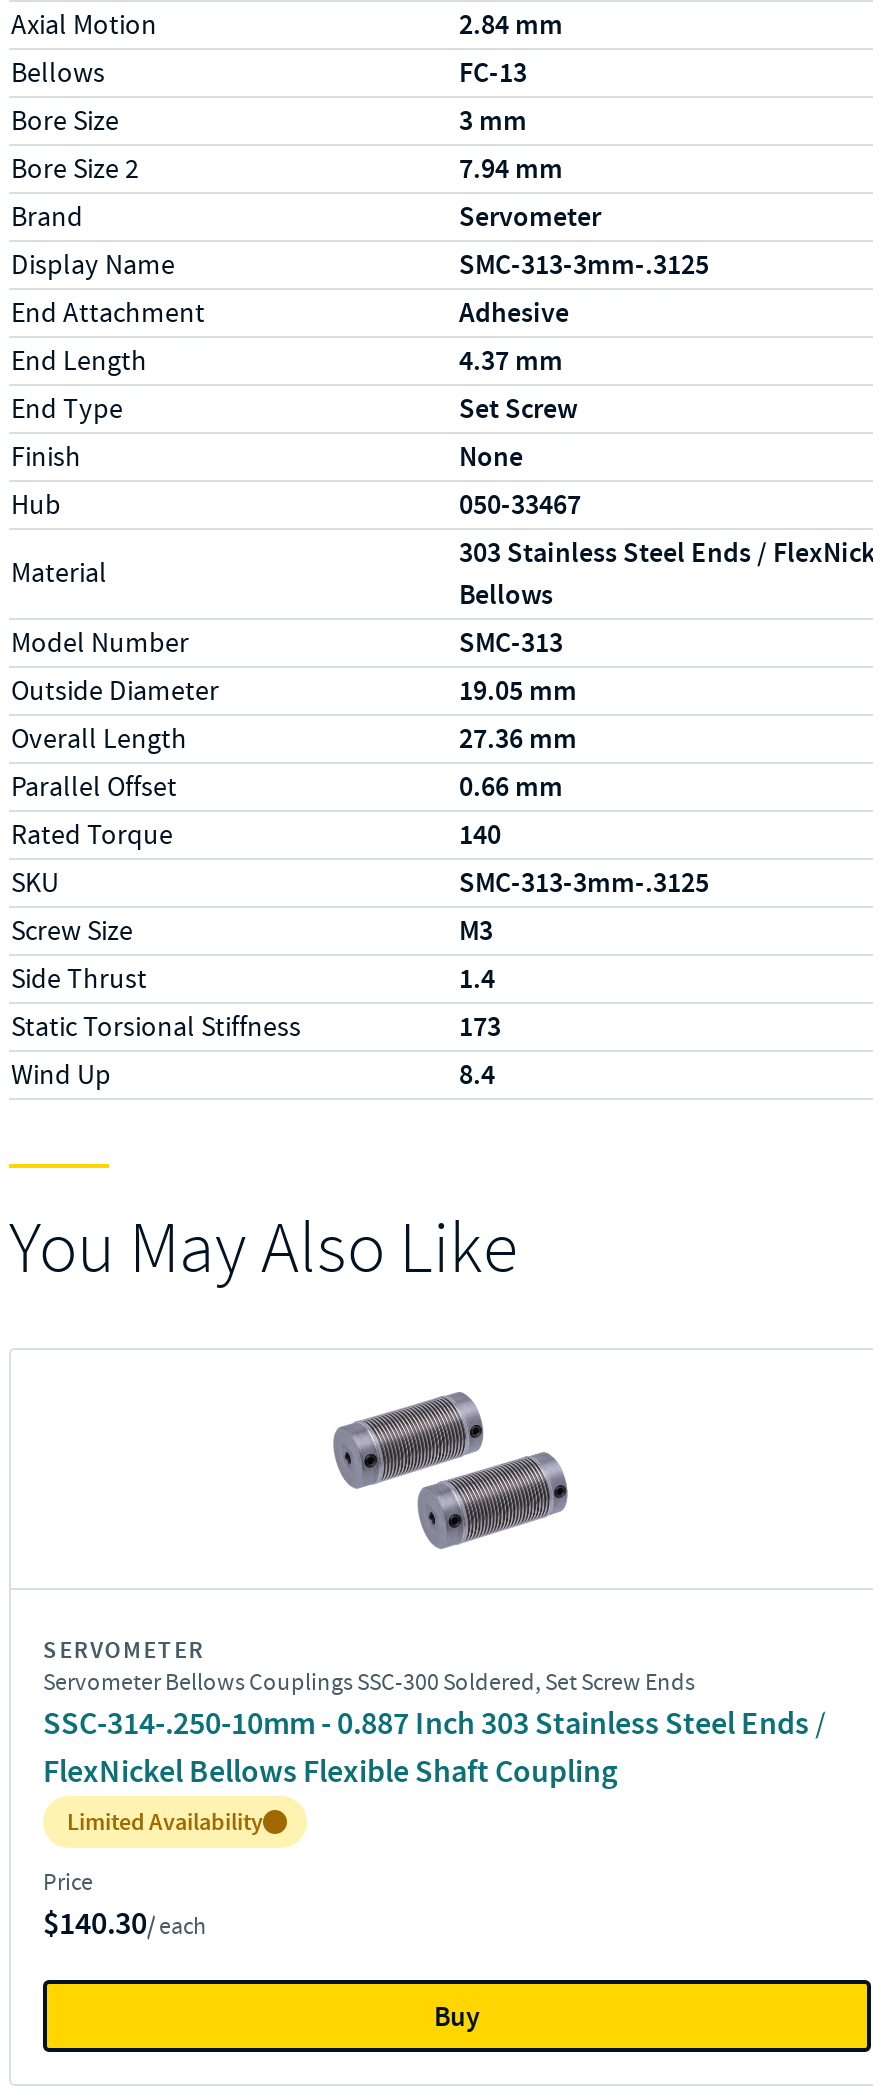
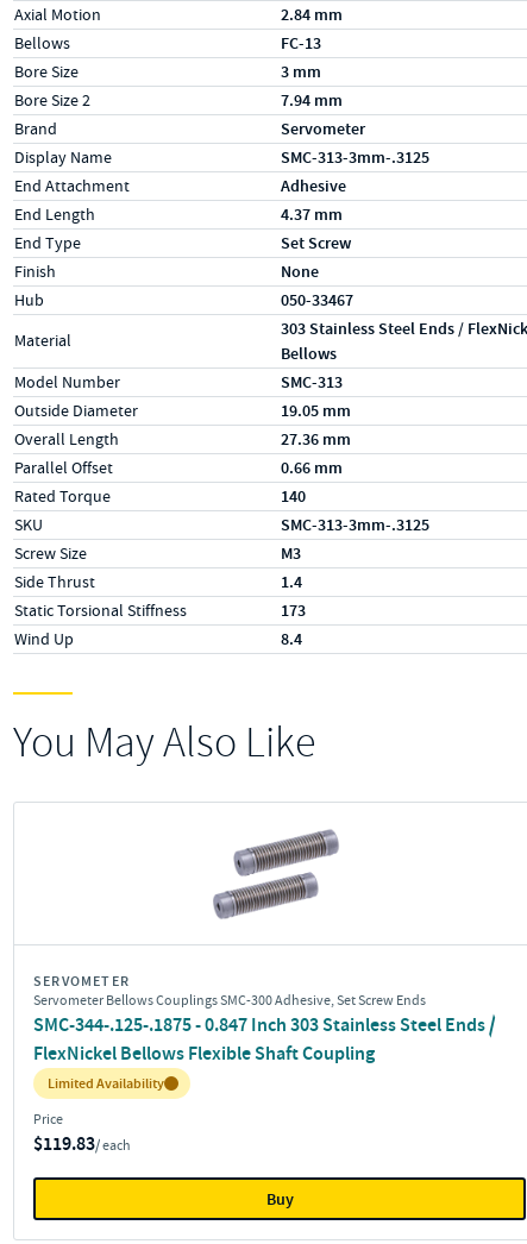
- [image]
+ [image]

- Servometer Bellows Couplings SSC-300 Soldered, Set Screw Ends
+ Servometer Bellows Couplings SMC-300 Adhesive, Set Screw Ends

- SSC-314-.250-10mm - 0.887 Inch 303 Stainless Steel Ends /
+ SMC-344-.125-.1875 - 0.847 Inch 303 Stainless Steel Ends /

- $140.30/ each
+ $119.83/ each
